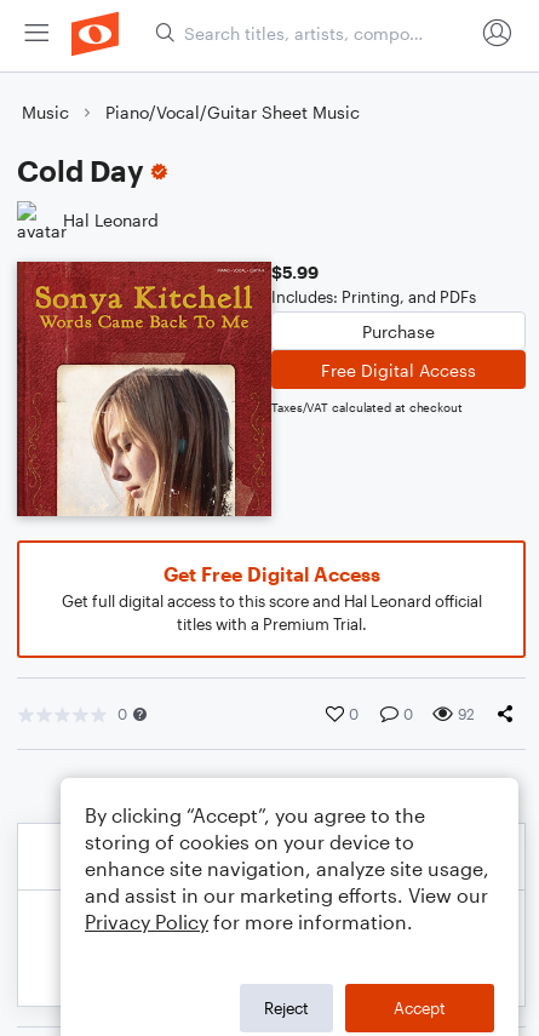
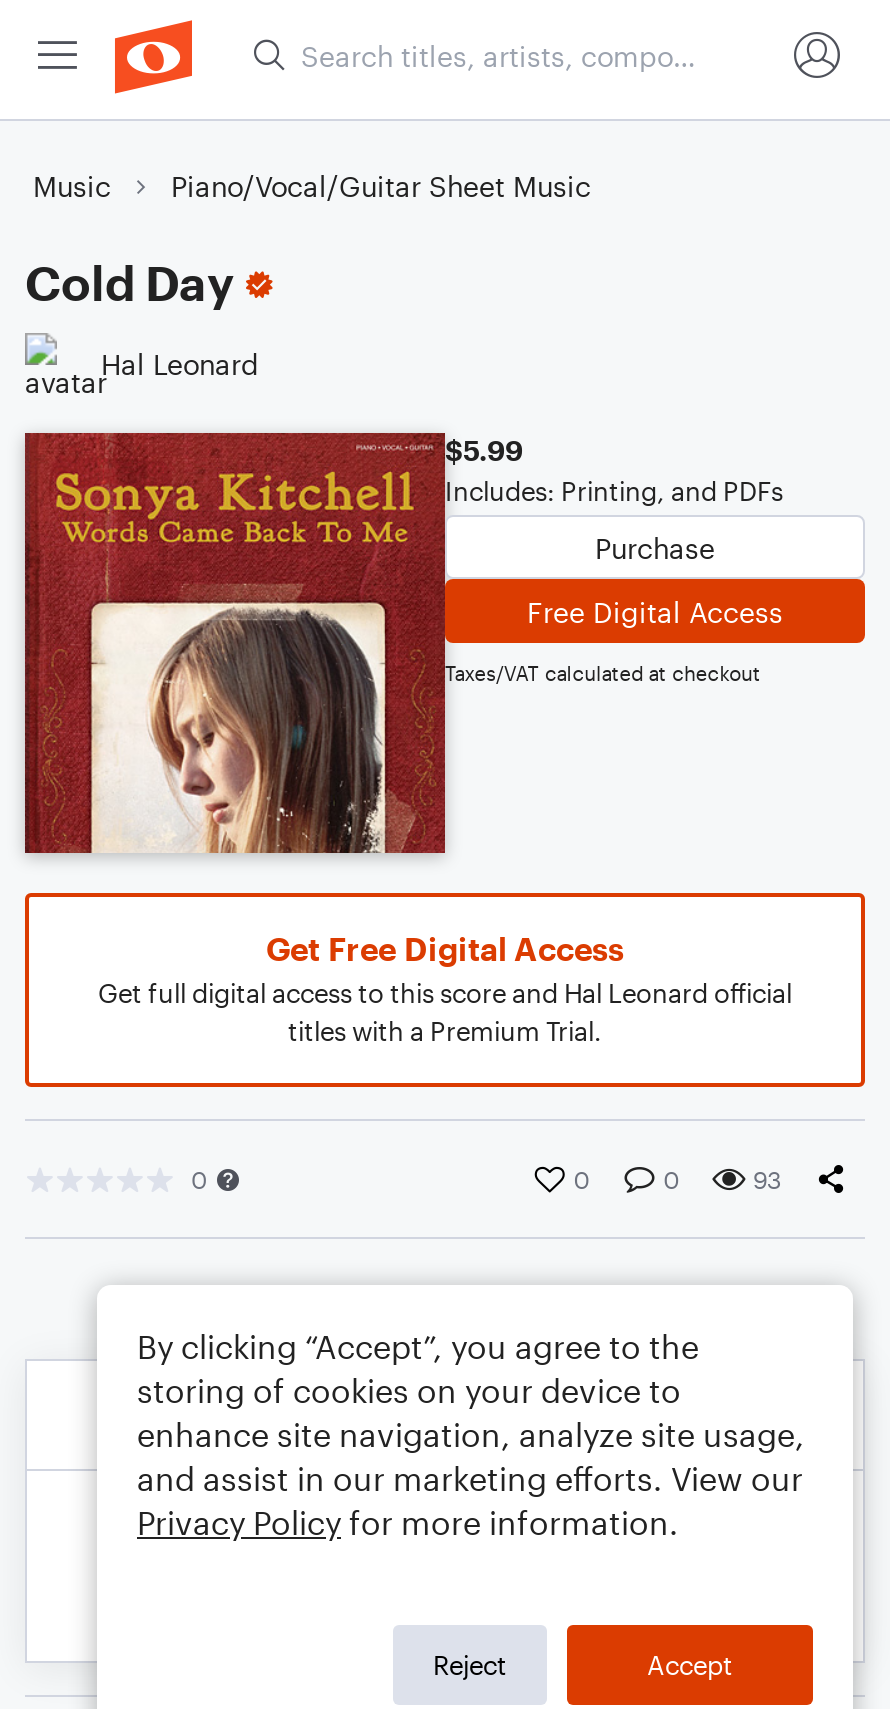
- 92
+ 93
